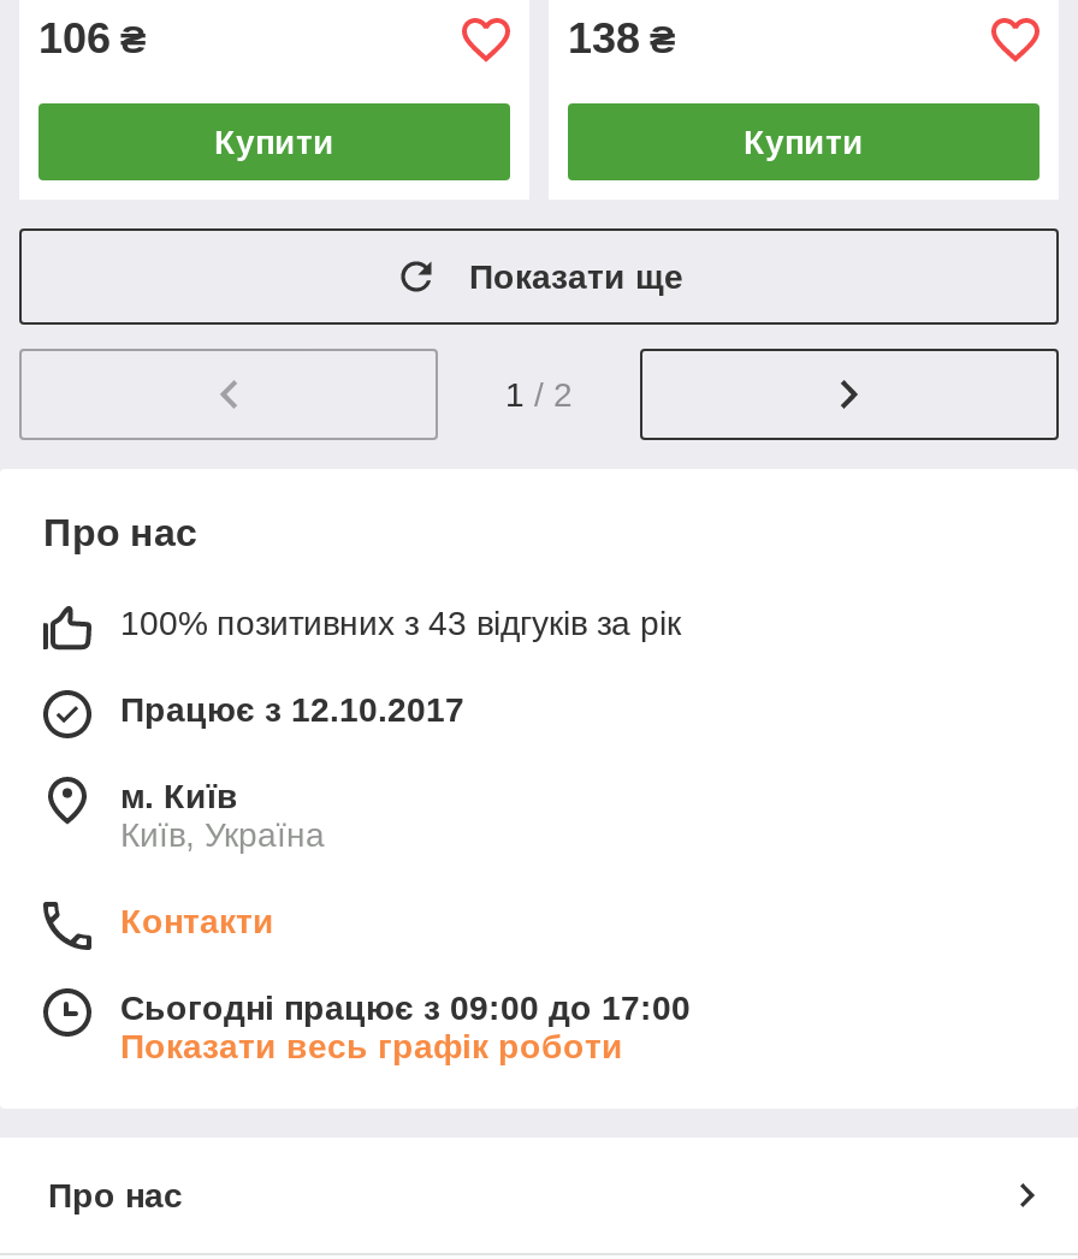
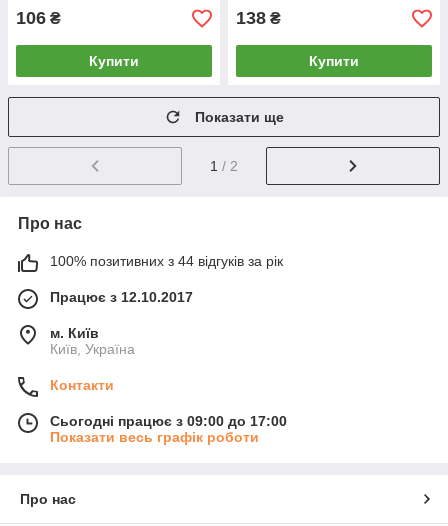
- 100% позитивних з 43 відгуків за рік
+ 100% позитивних з 44 відгуків за рік
